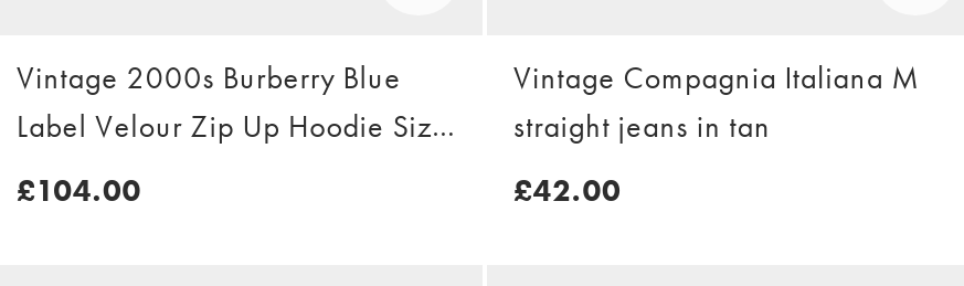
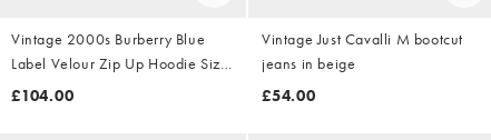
- Vintage Compagnia Italiana M
- straight jeans in tan
+ Vintage Just Cavalli M bootcut
+ jeans in beige

- £42.00
+ £54.00
